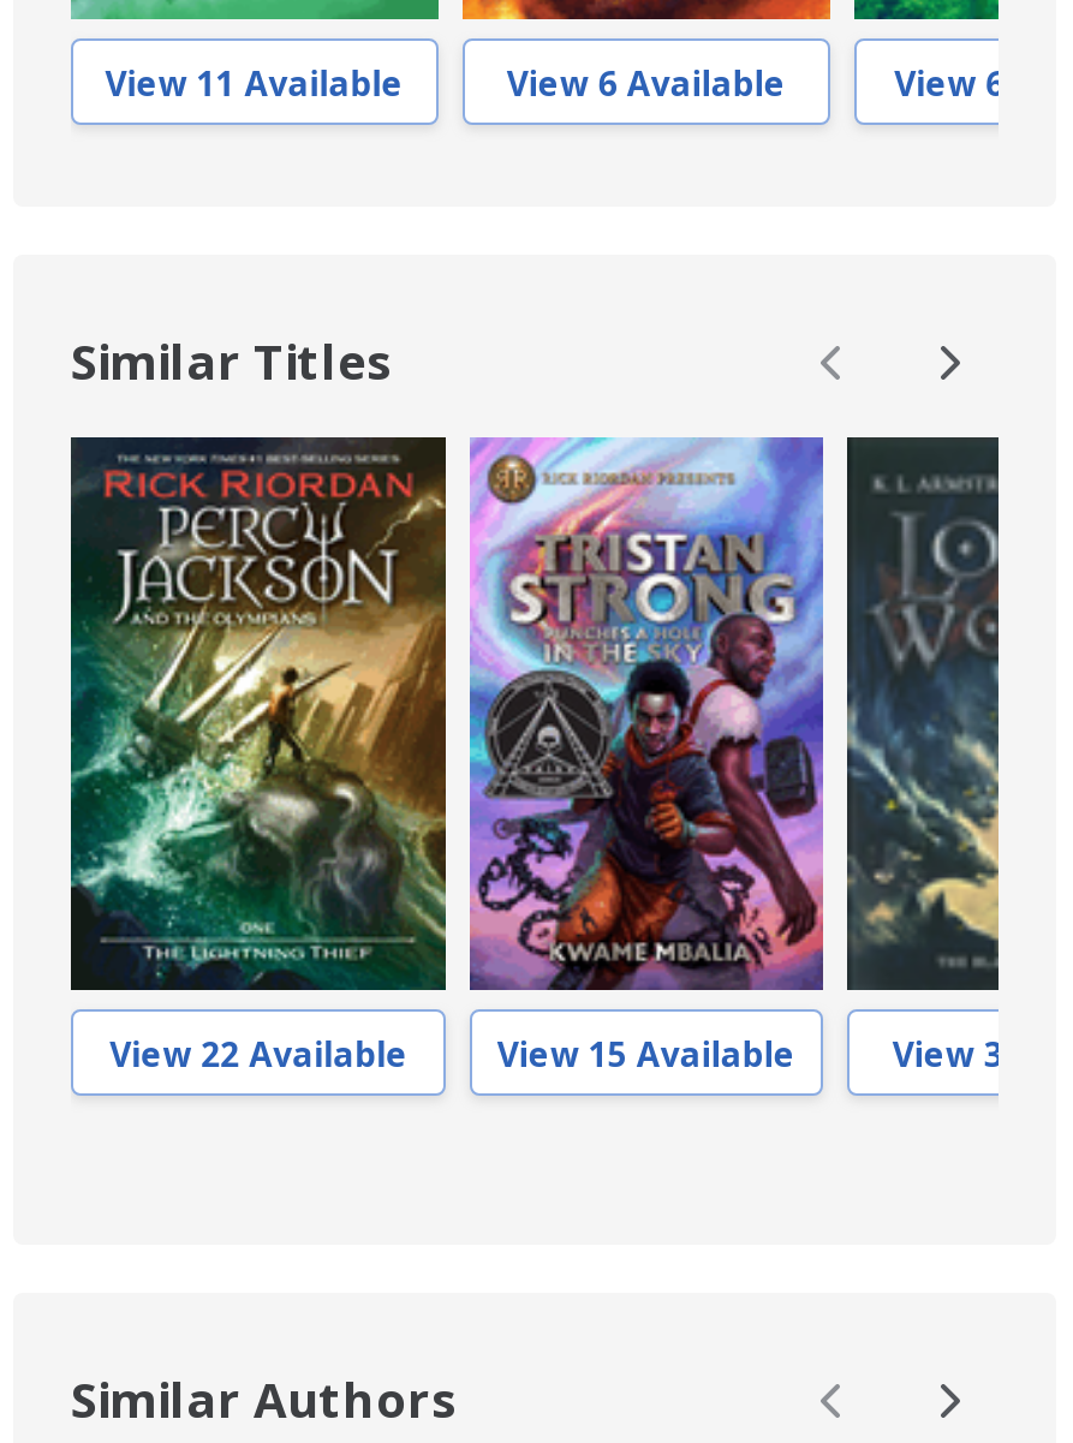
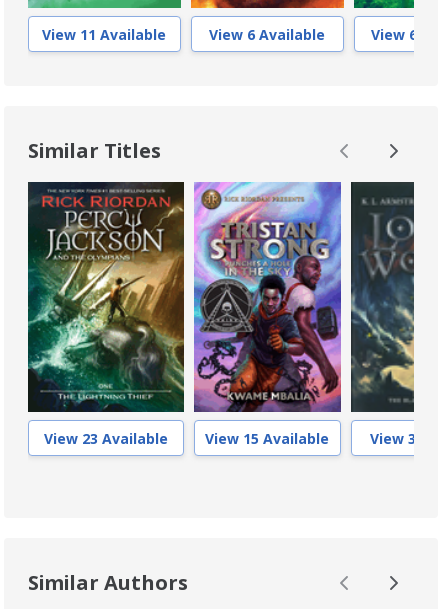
- View 22 Available
+ View 23 Available
